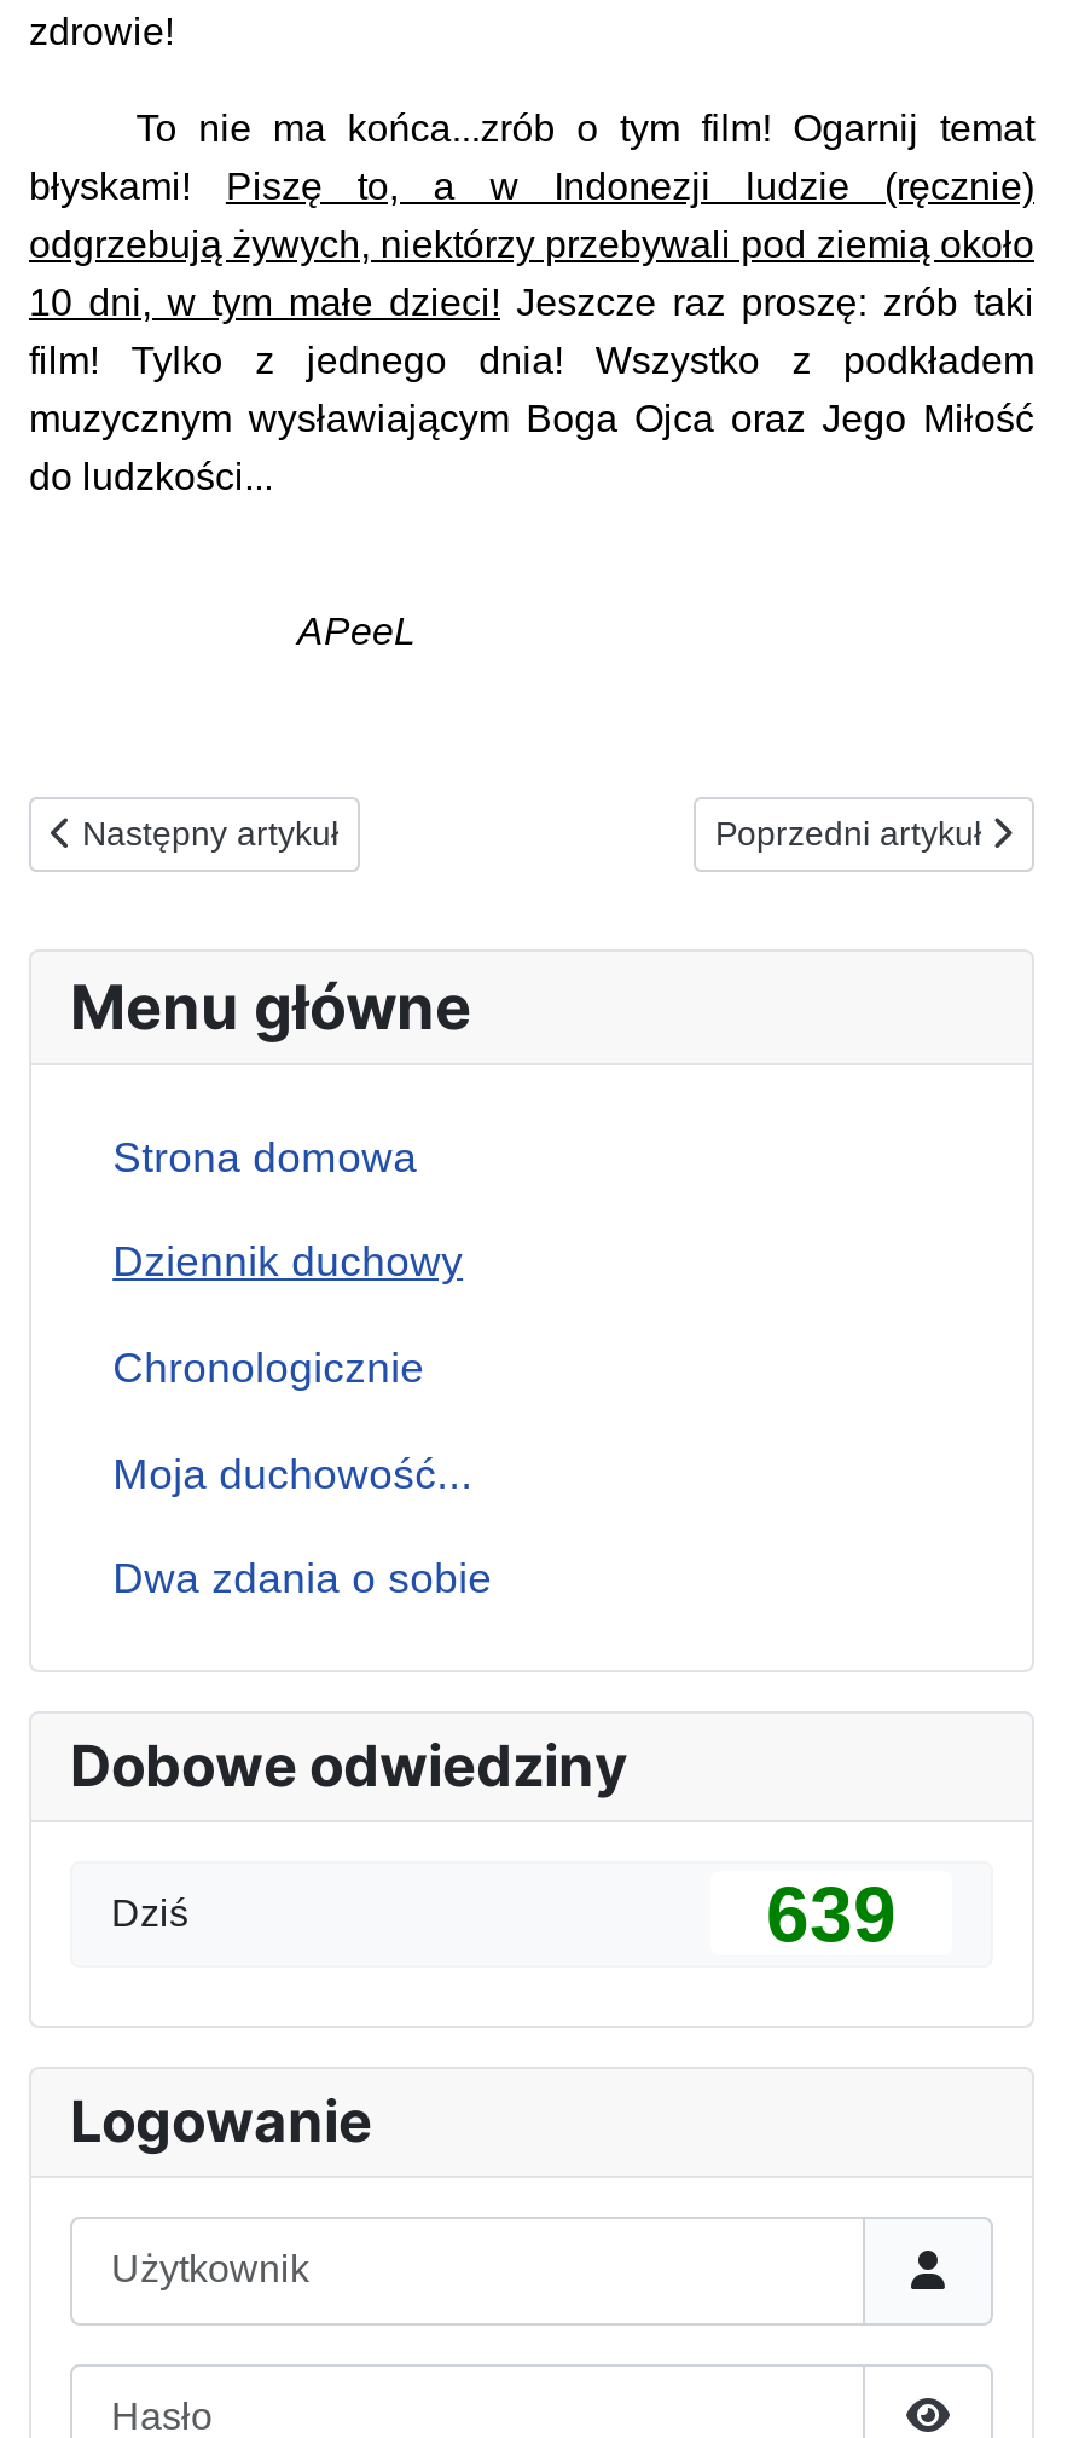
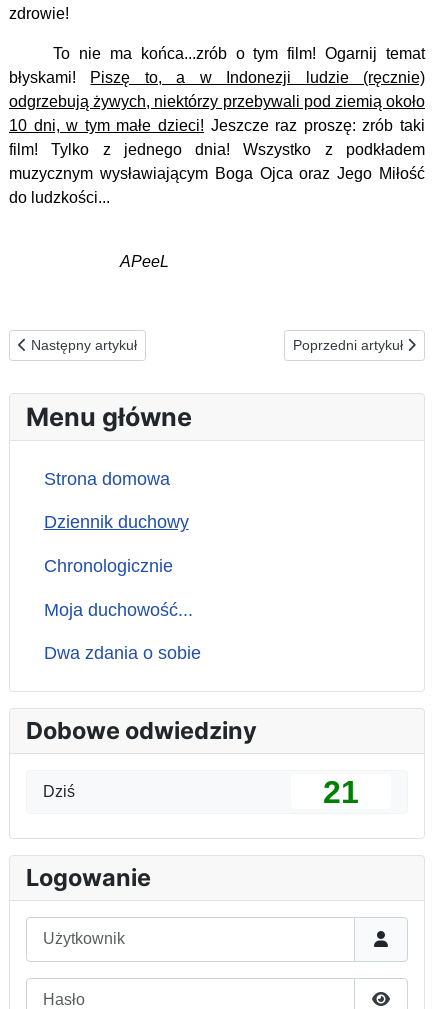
- 639
+ 21
